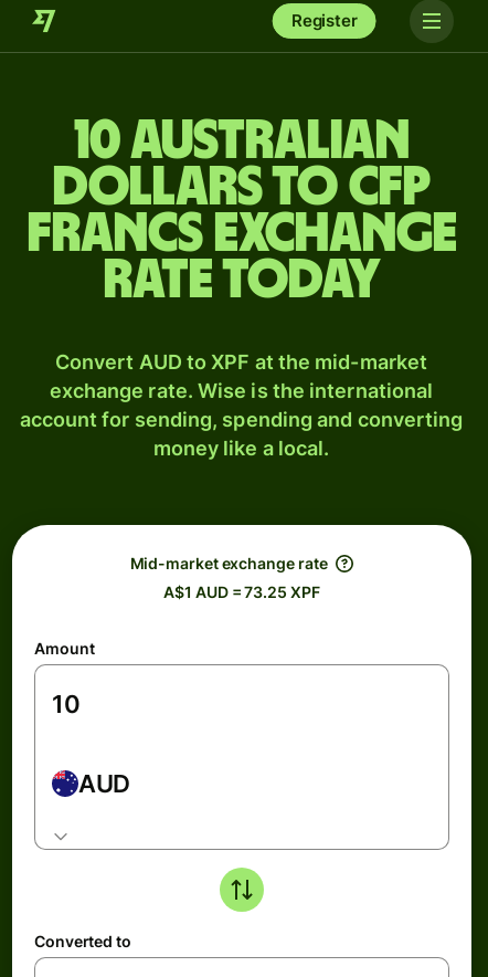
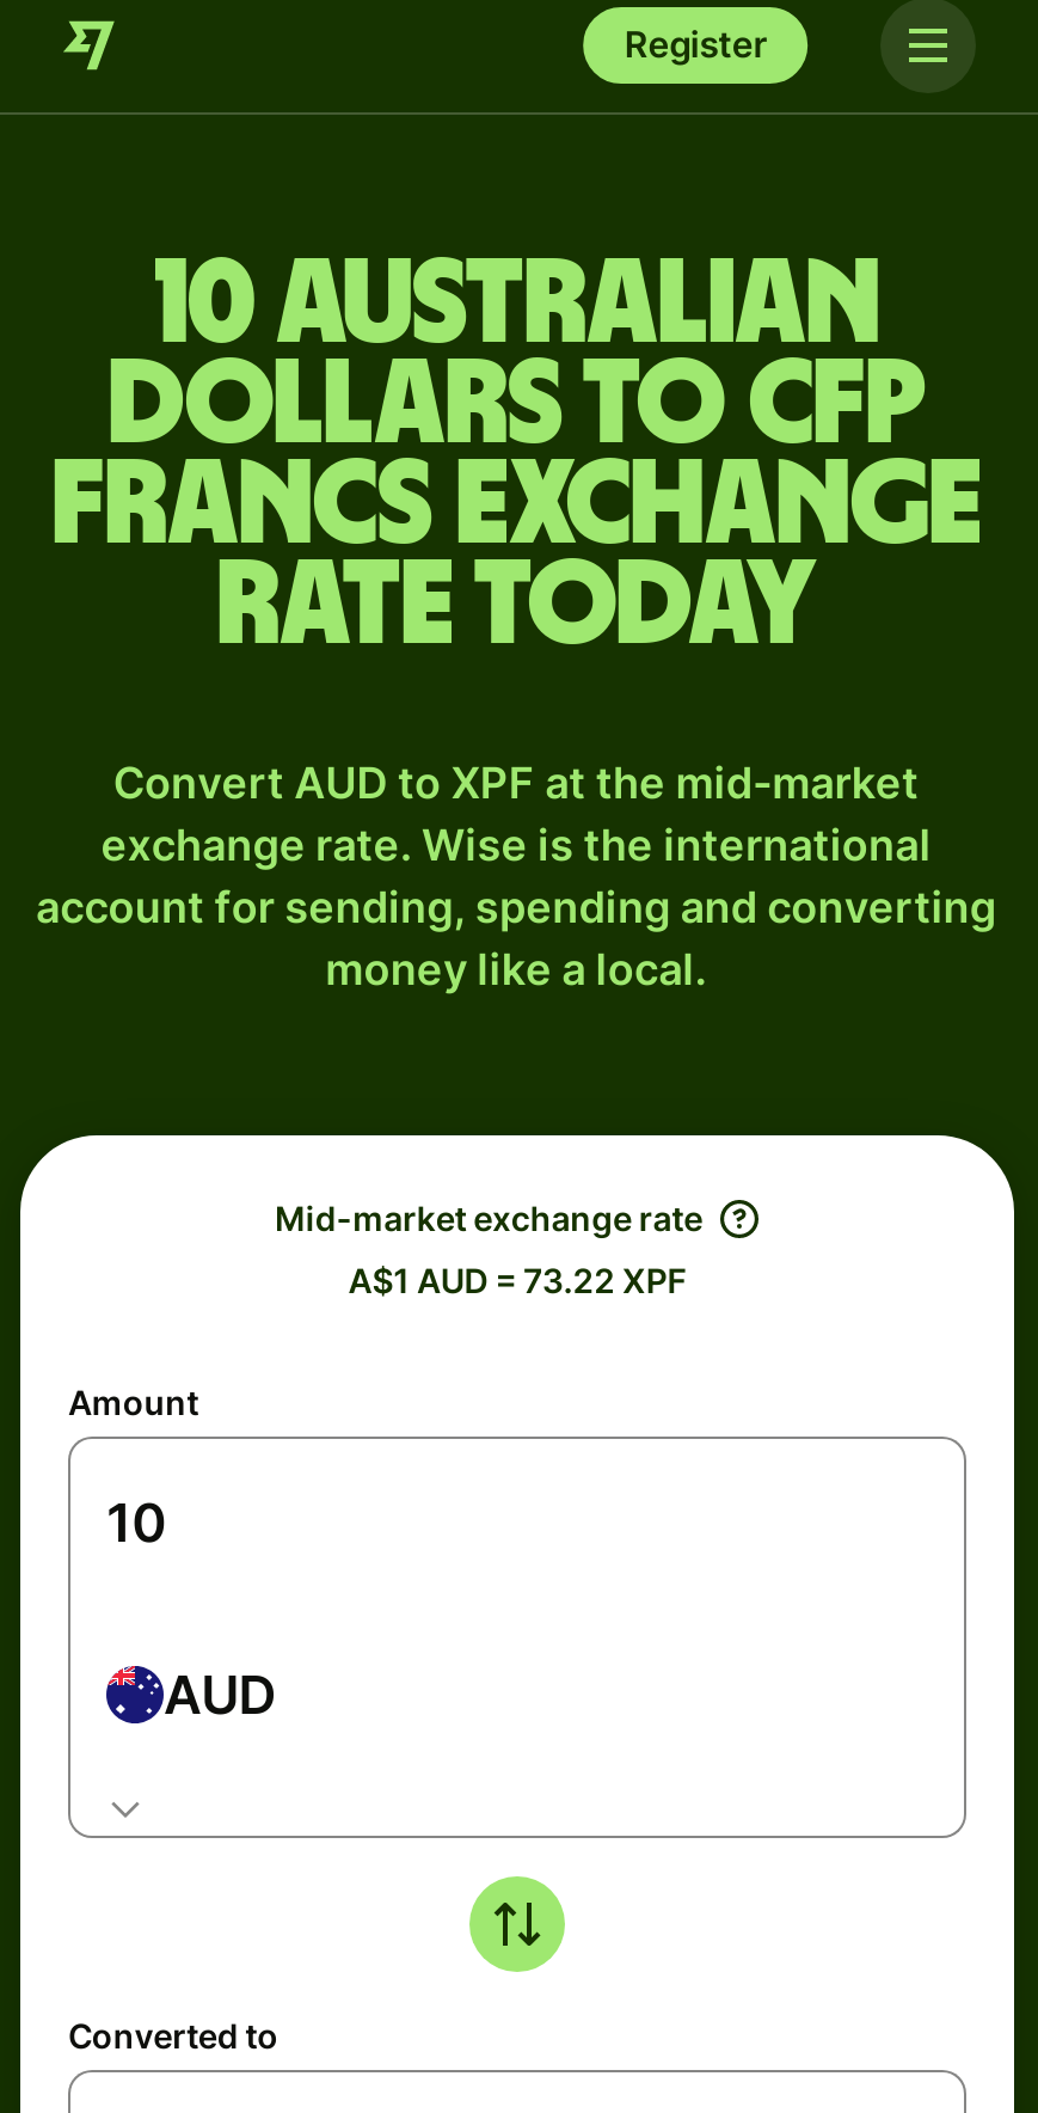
- A$1 AUD = 73.25 XPF
+ A$1 AUD = 73.22 XPF
